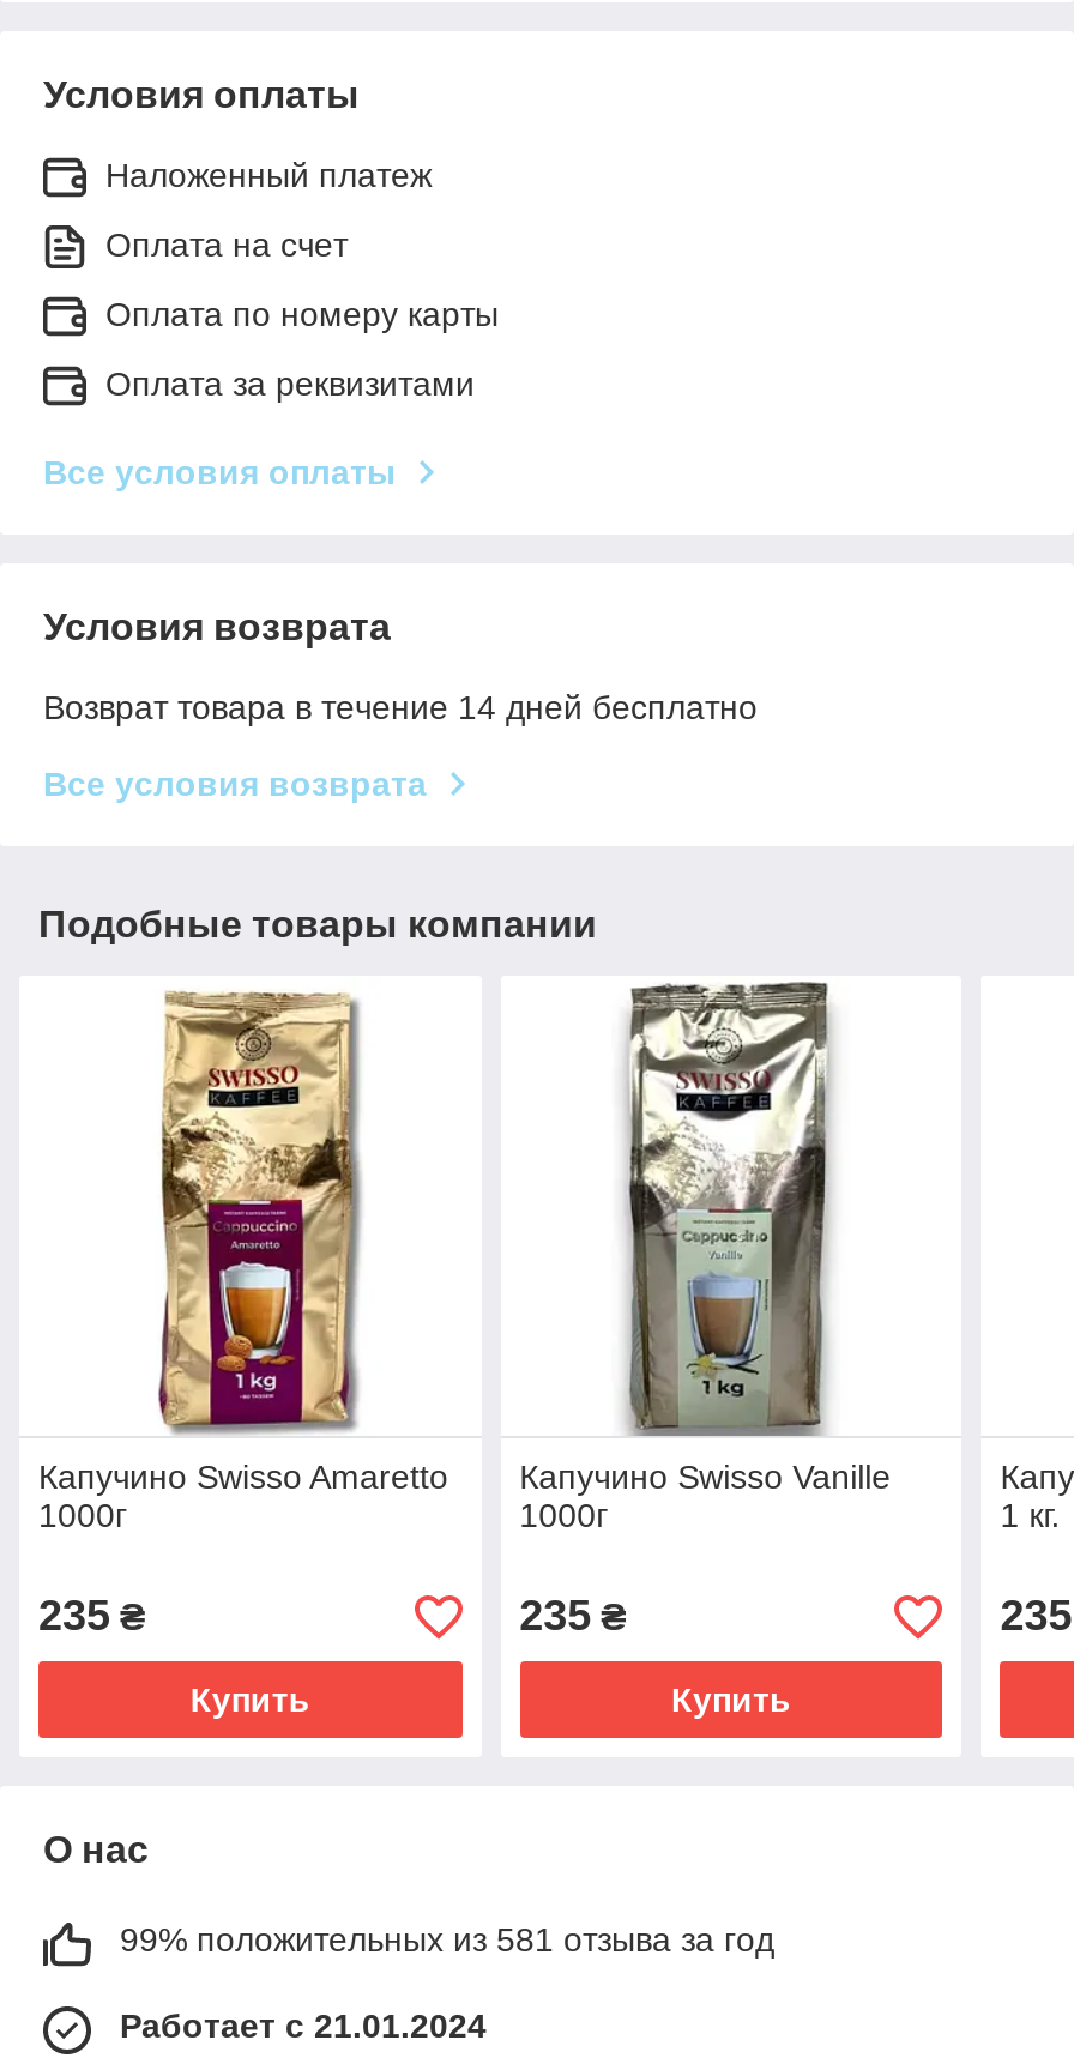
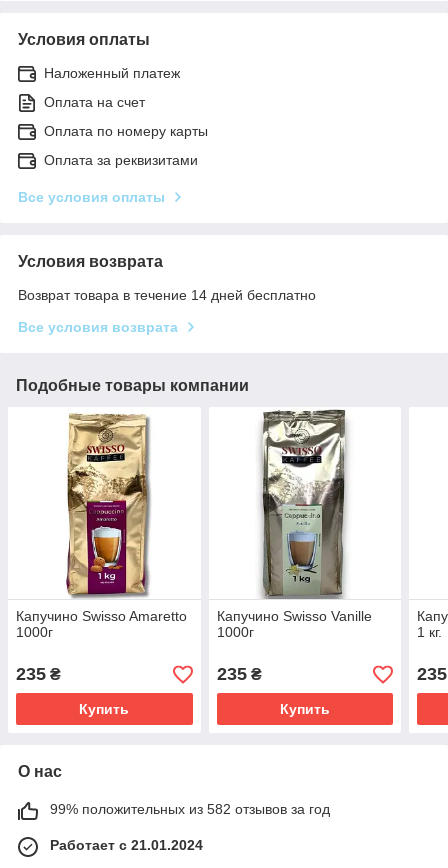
- 99% положительных из 581 отзыва за год
+ 99% положительных из 582 отзывов за год
